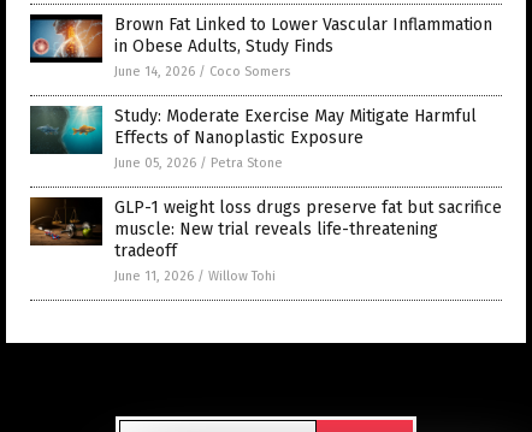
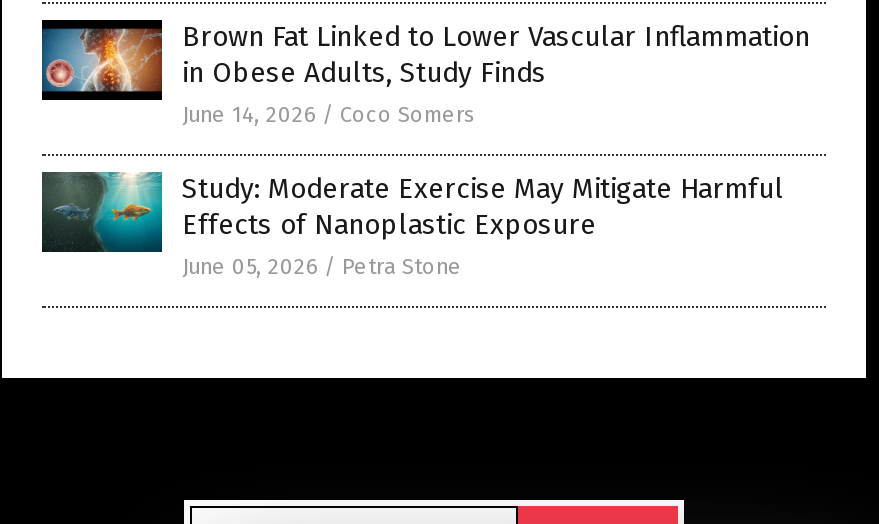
- [image]
- GLP-1 weight loss drugs preserve fat but sacrifice
- muscle: New trial reveals life-threatening
- tradeoff
- June 11, 2026 / Willow Tohi
